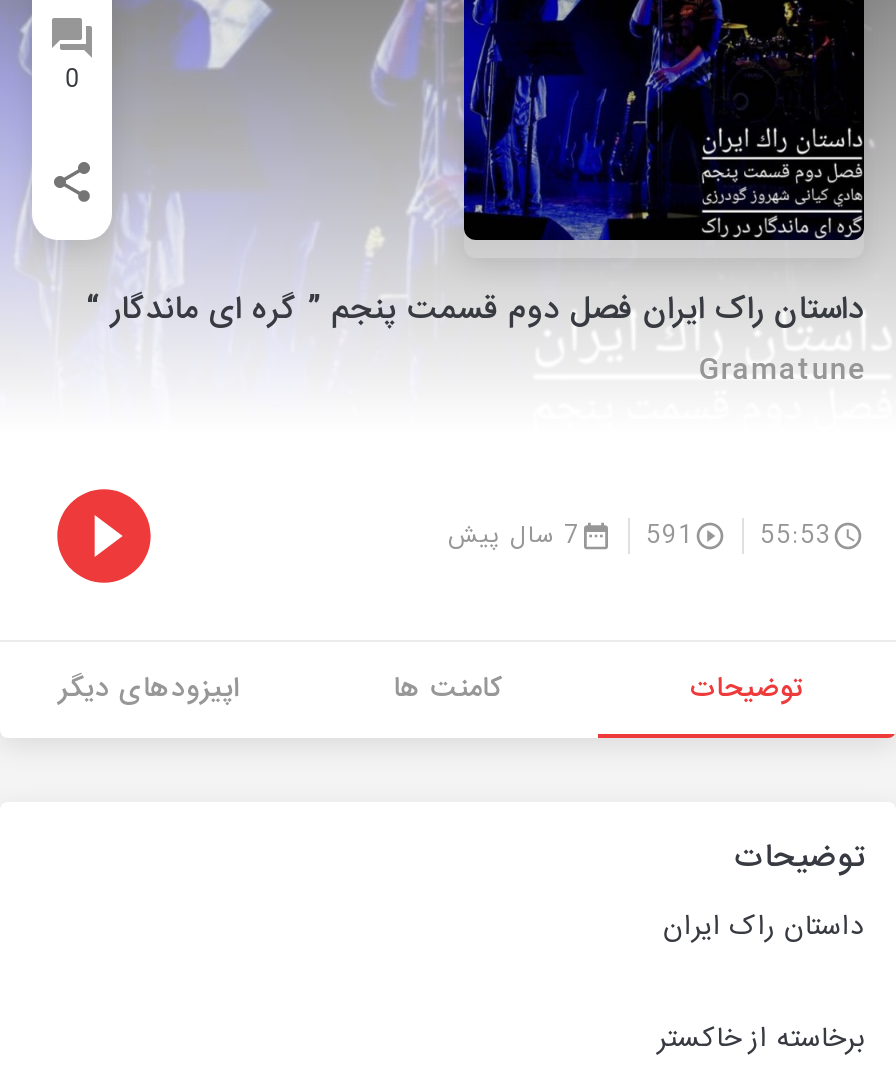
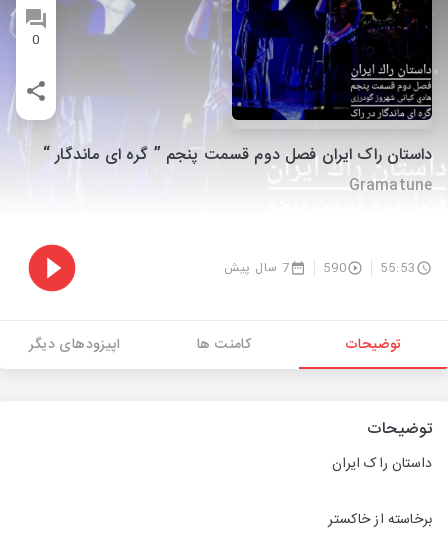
- 591
+ 590
